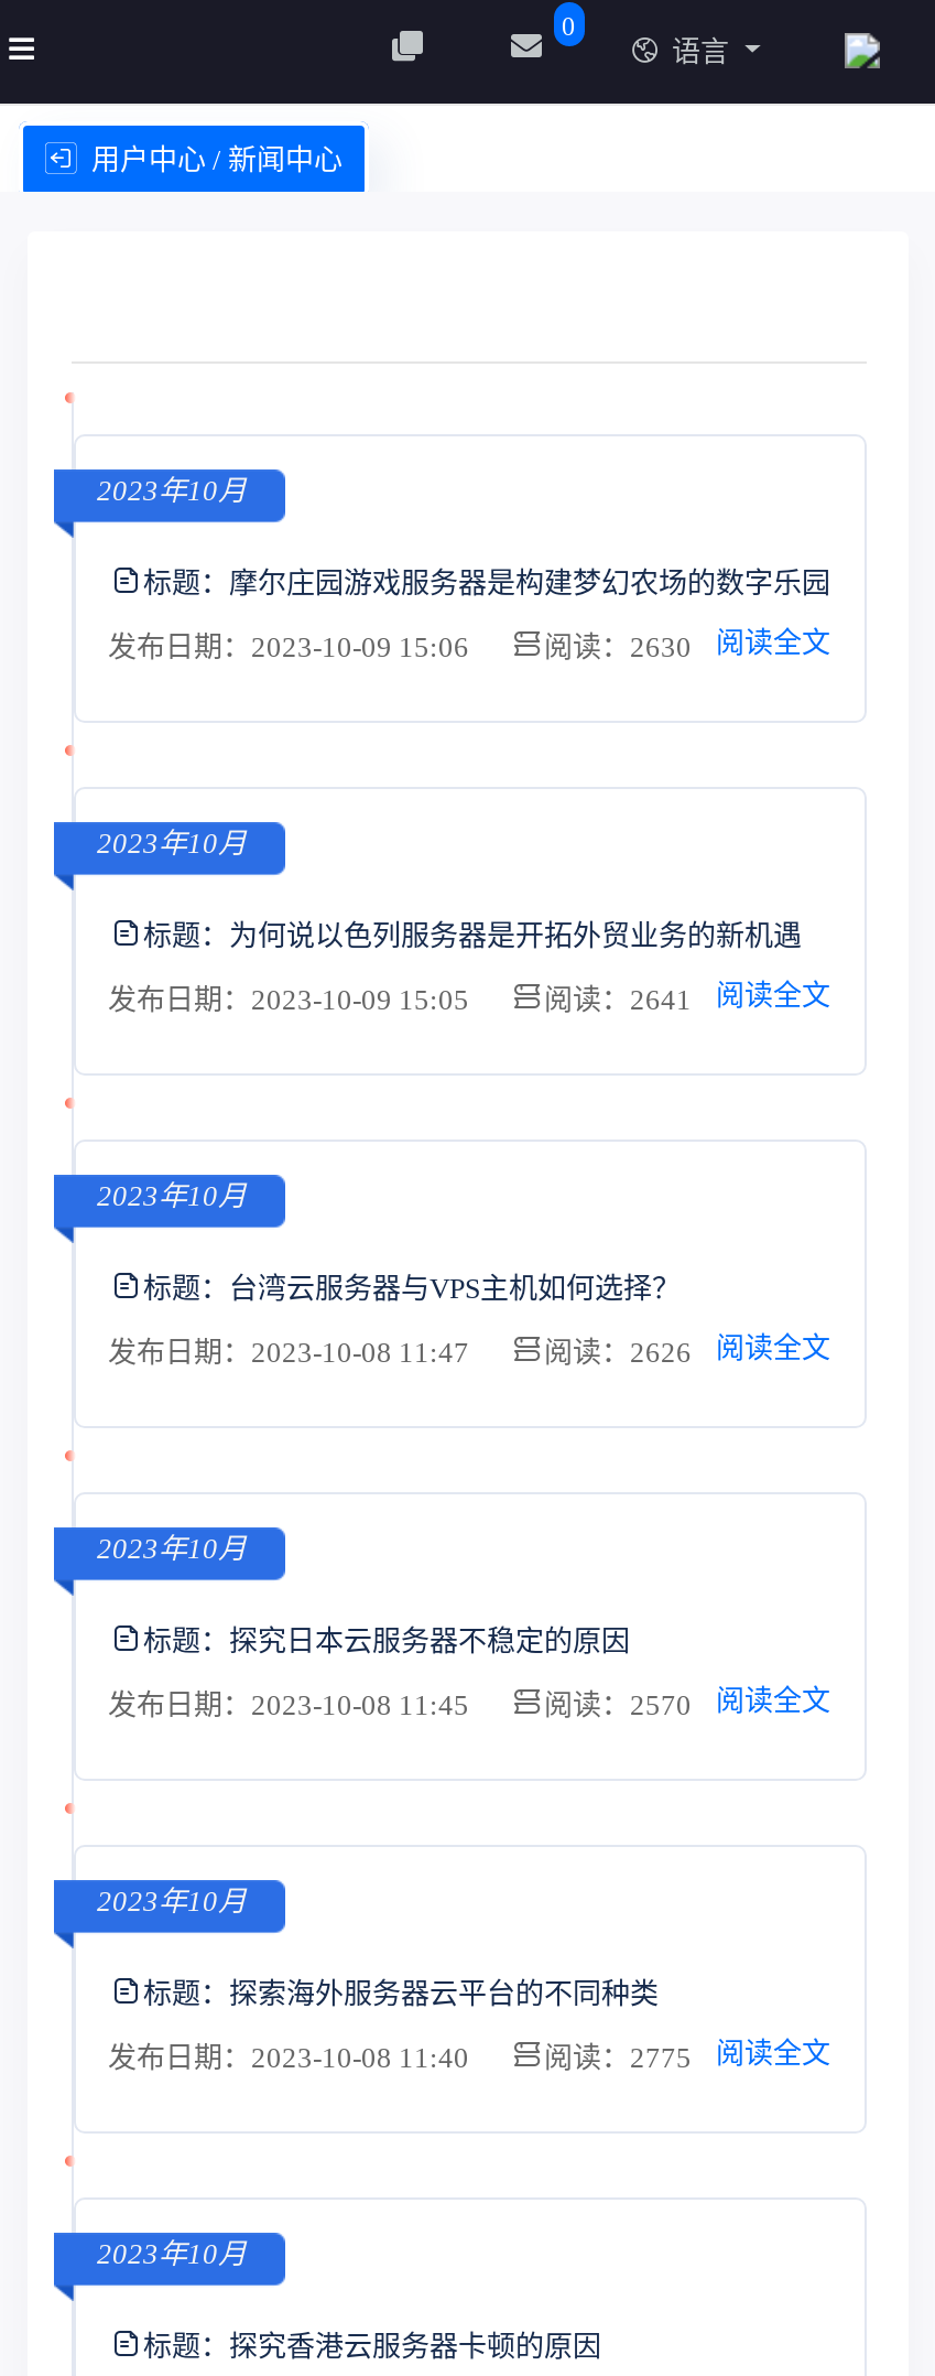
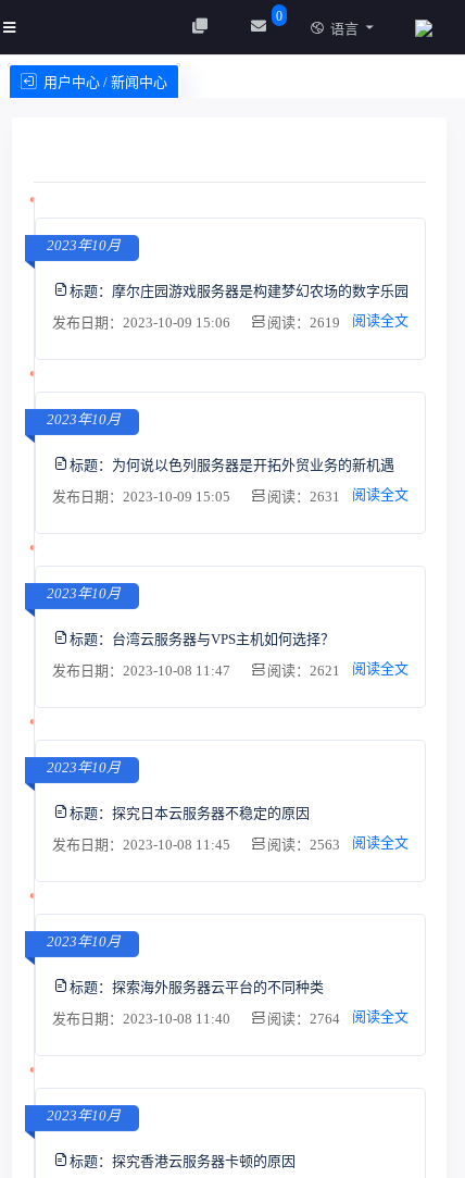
- 阅读：2630 阅读全文
+ 阅读：2619 阅读全文

- 阅读：2641 阅读全文
+ 阅读：2631 阅读全文

- 阅读：2626 阅读全文
+ 阅读：2621 阅读全文

- 阅读：2570 阅读全文
+ 阅读：2563 阅读全文

- 阅读：2775 阅读全文
+ 阅读：2764 阅读全文
